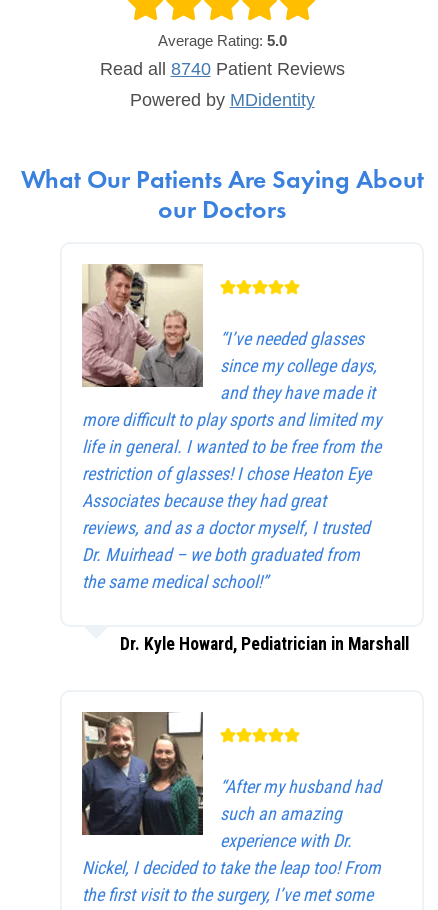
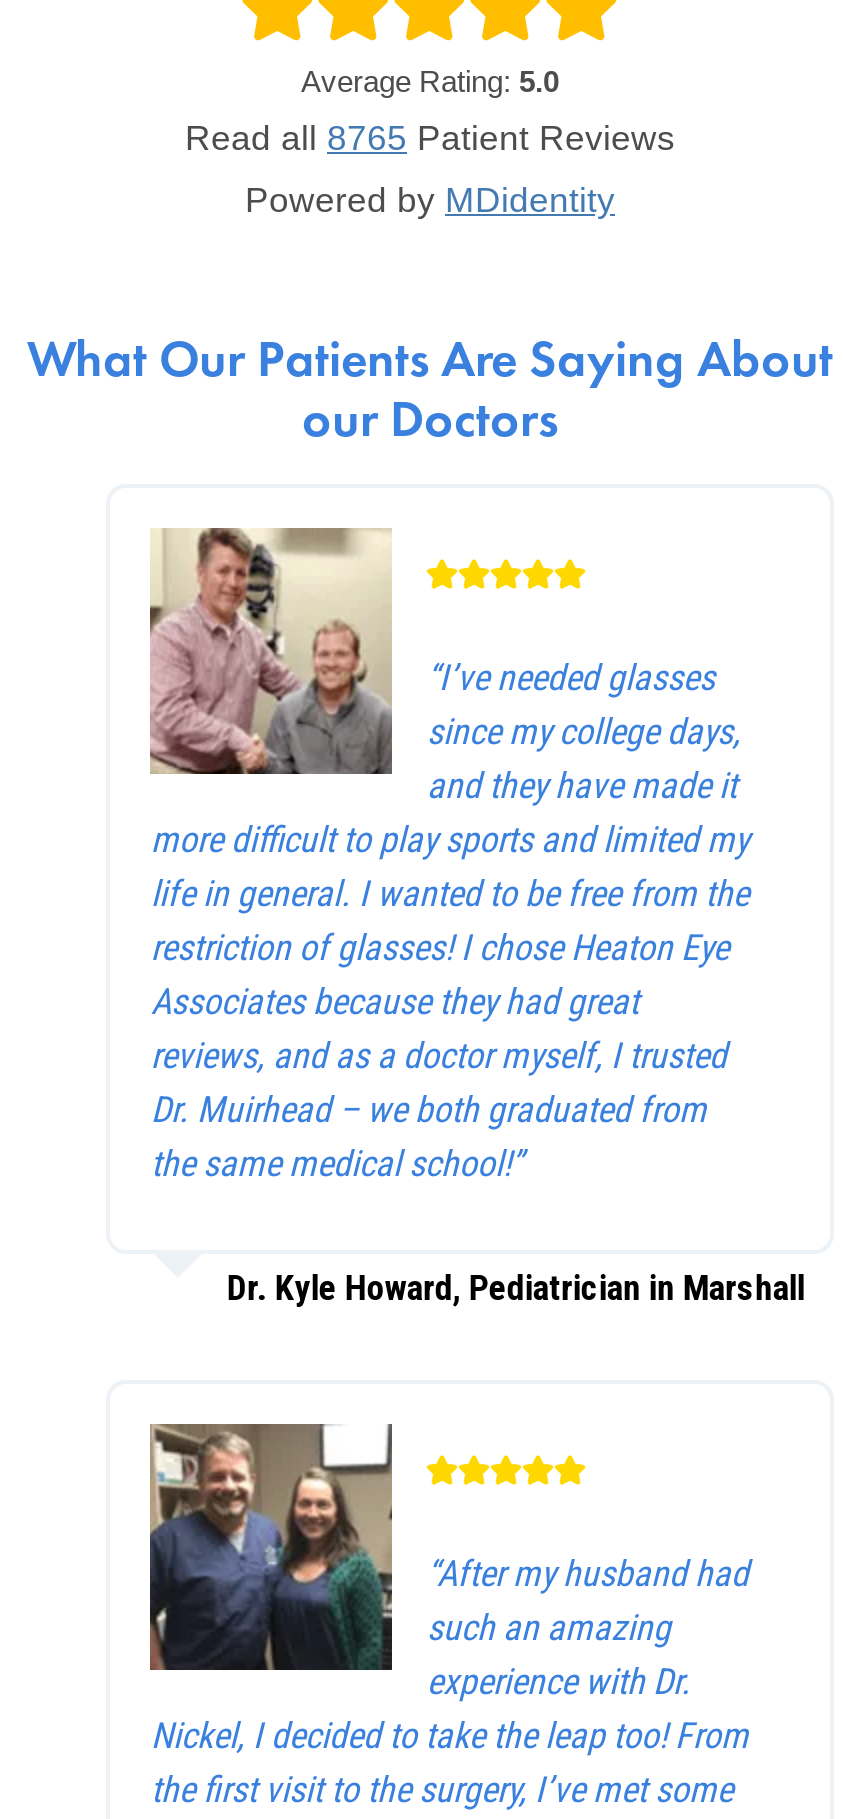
- Read all 8740 Patient Reviews
+ Read all 8765 Patient Reviews
